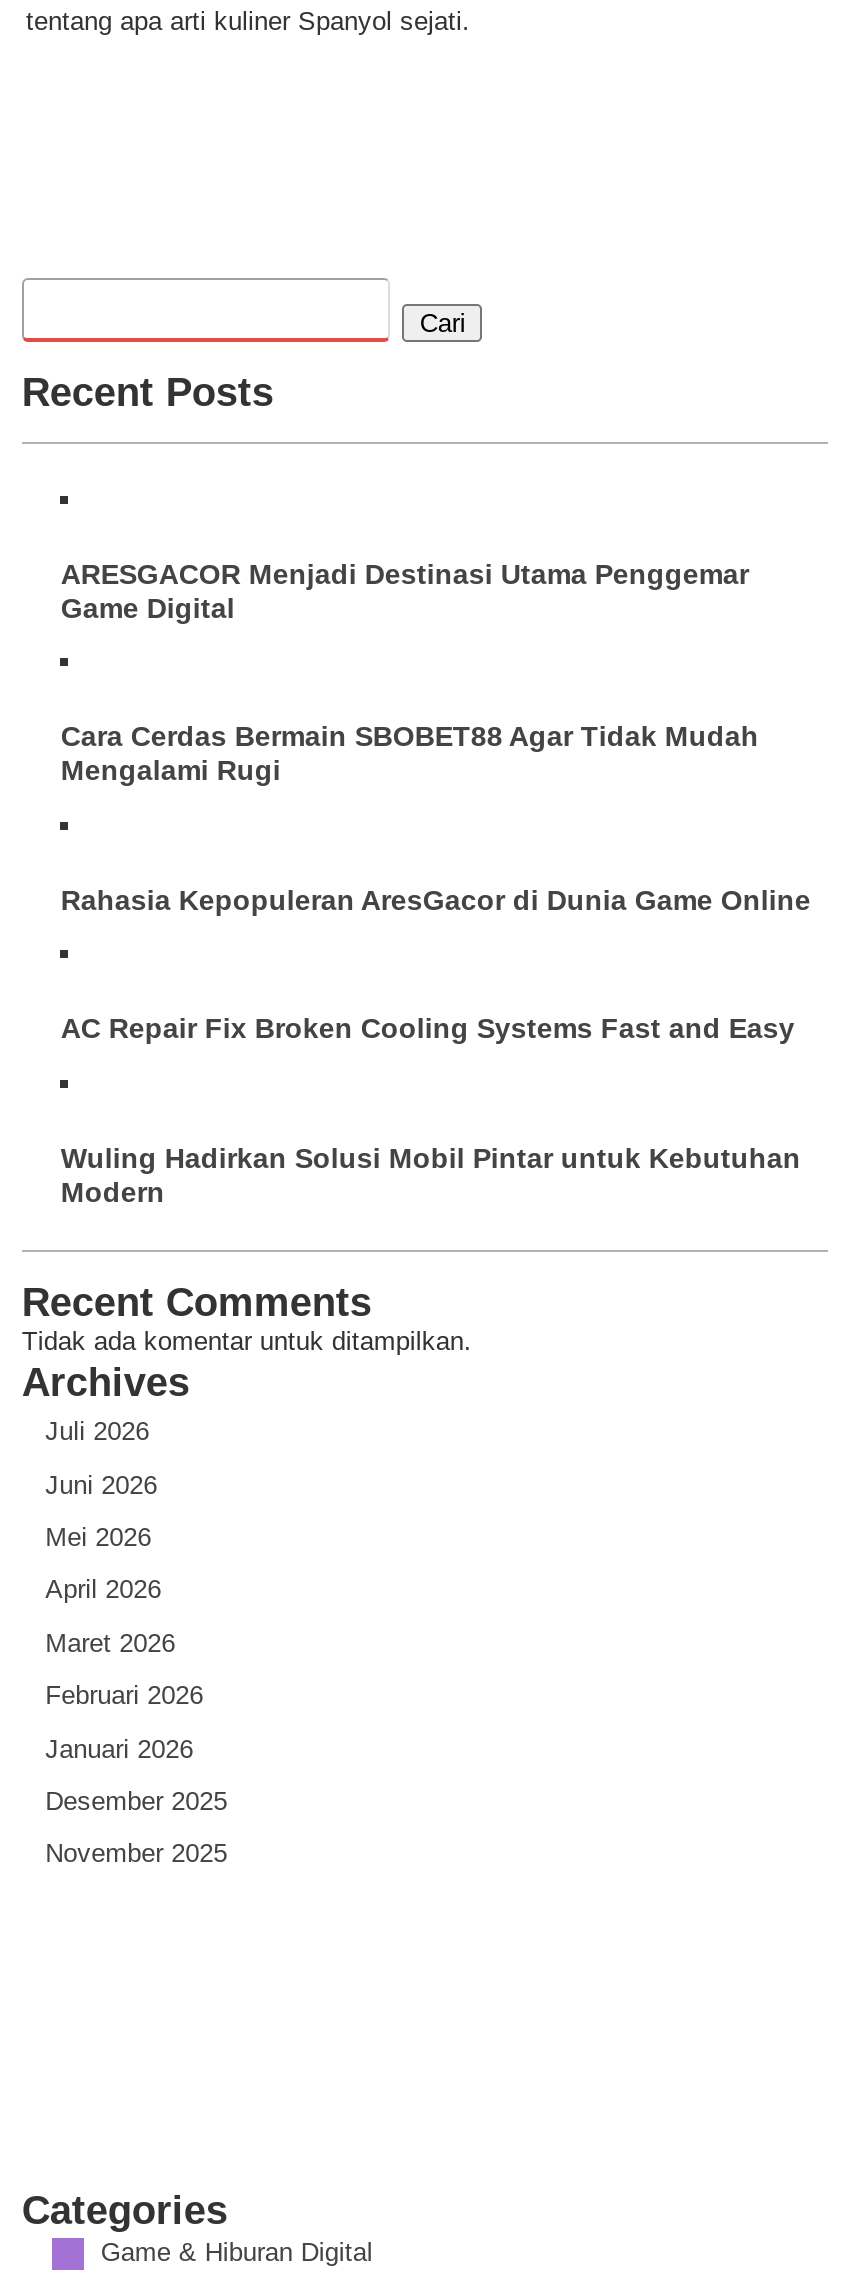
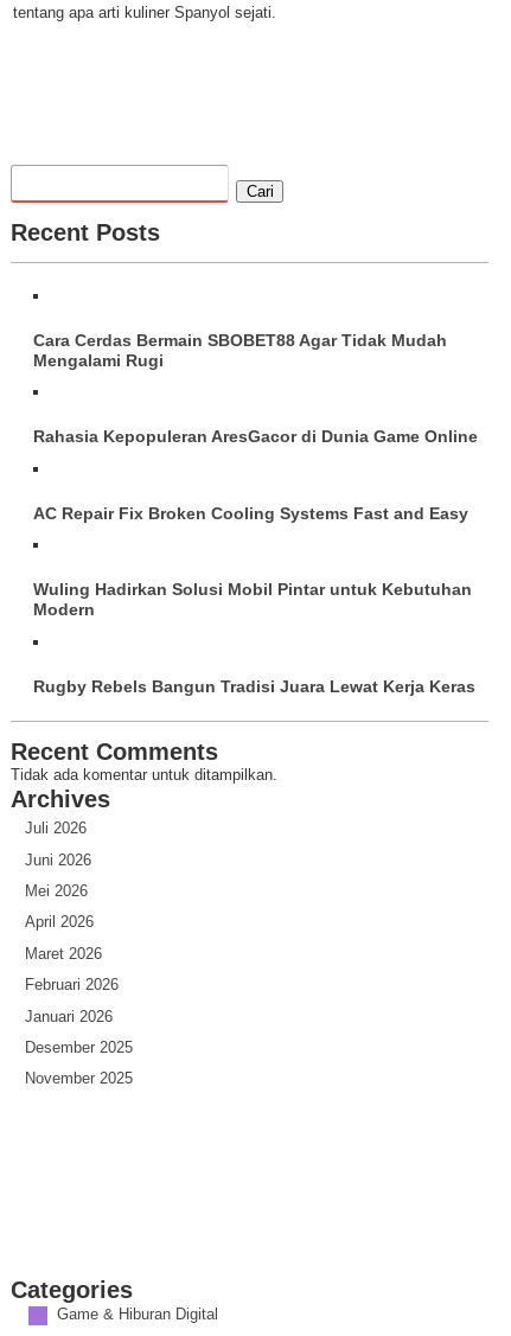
- ARESGACOR Menjadi Destinasi Utama Penggemar
- Game Digital

moved up: Cara Cerdas Bermain SBOBET88 Agar Tidak Mudah | Mengalami Rugi | Rahasia Kepopuleran AresGacor di Dunia Game Online | AC Repair Fix Broken Cooling Systems Fast and Easy | Wuling Hadirkan Solusi Mobil Pintar untuk Kebutuhan | Modern

+ Rugby Rebels Bangun Tradisi Juara Lewat Kerja Keras
